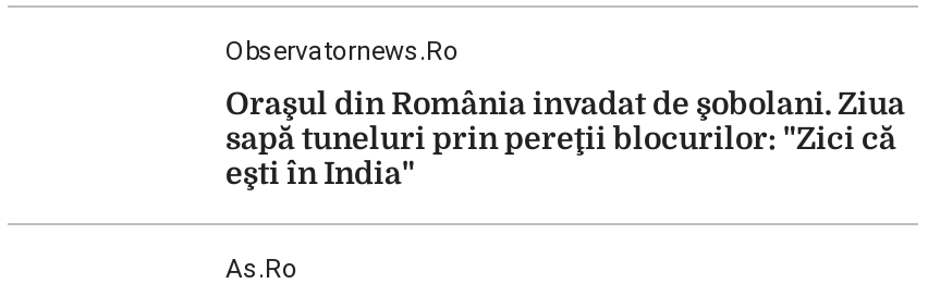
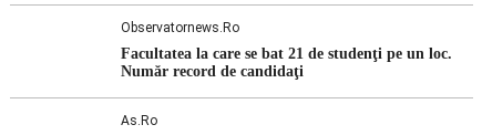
- Oraşul din România invadat de şobolani. Ziua
- sapă tuneluri prin pereţii blocurilor: "Zici că
- eşti în India"
+ Facultatea la care se bat 21 de studenţi pe un loc.
+ Număr record de candidaţi
